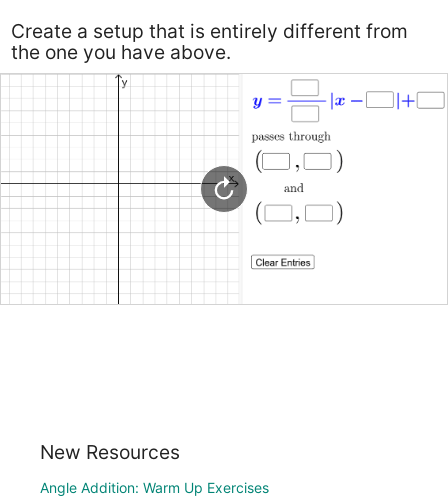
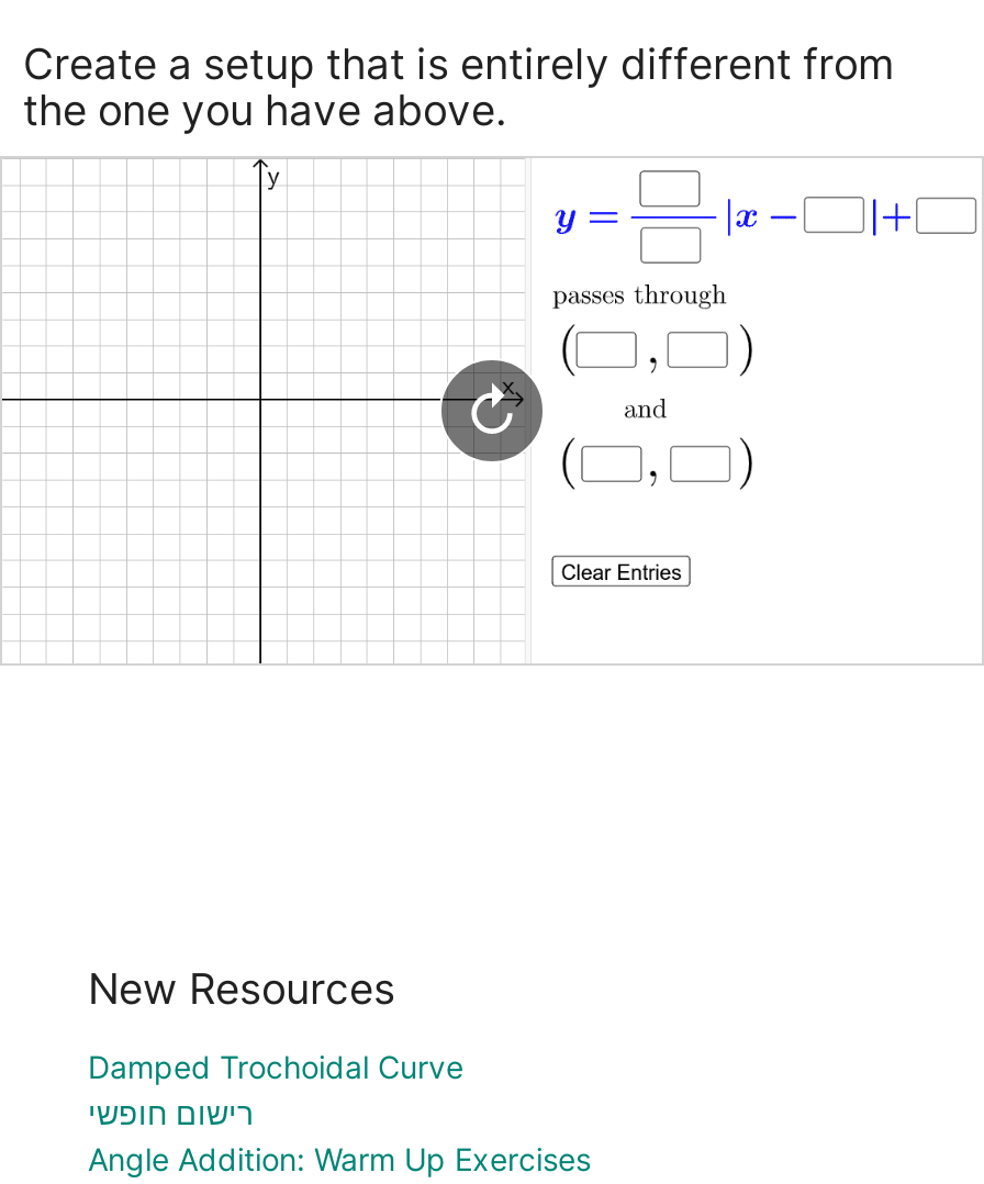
+ Damped Trochoidal Curve
+ רישום חופשי
